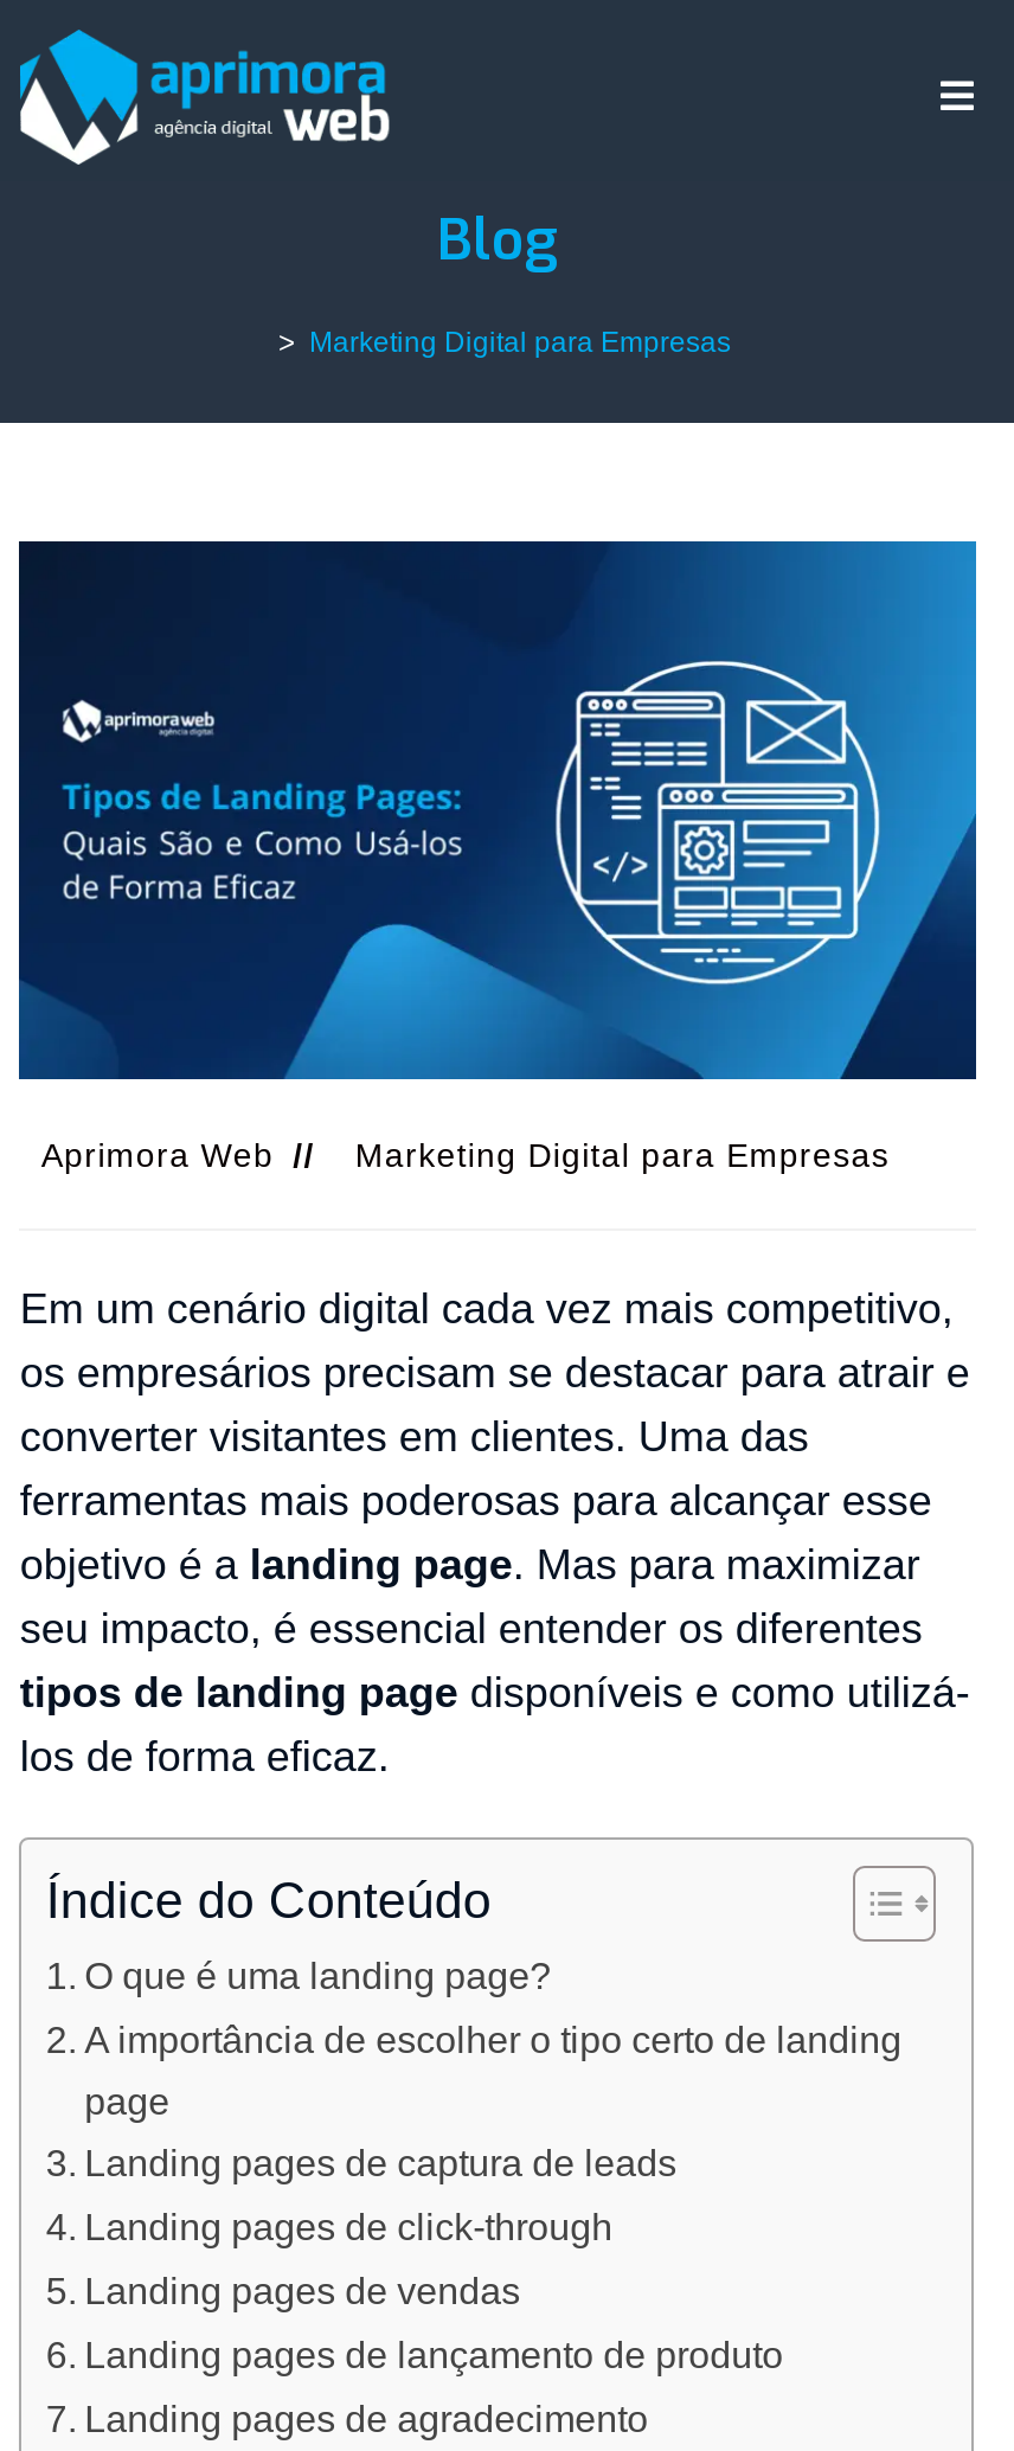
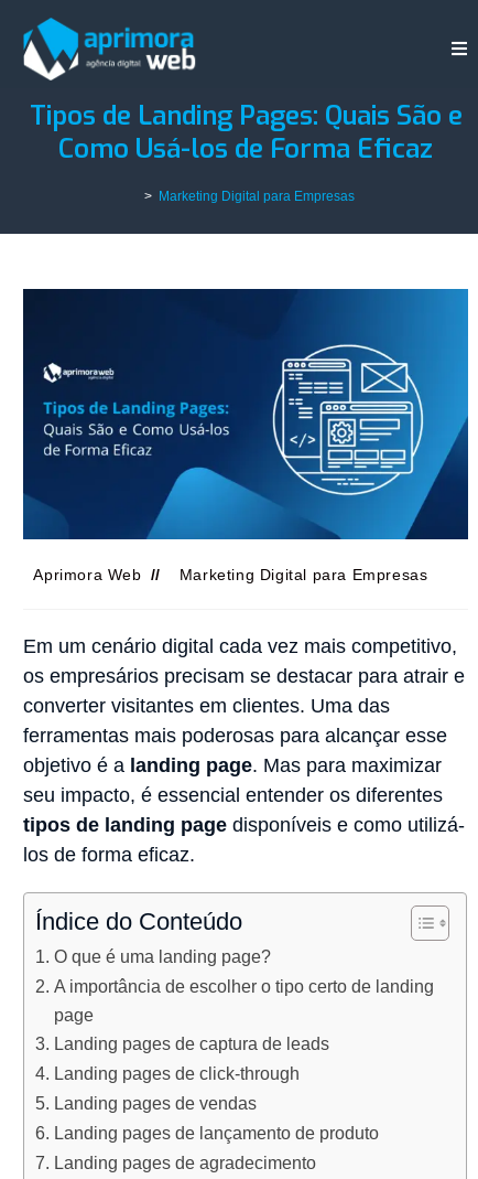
- Blog
+ Tipos de Landing Pages: Quais São e
+ Como Usá-los de Forma Eficaz
